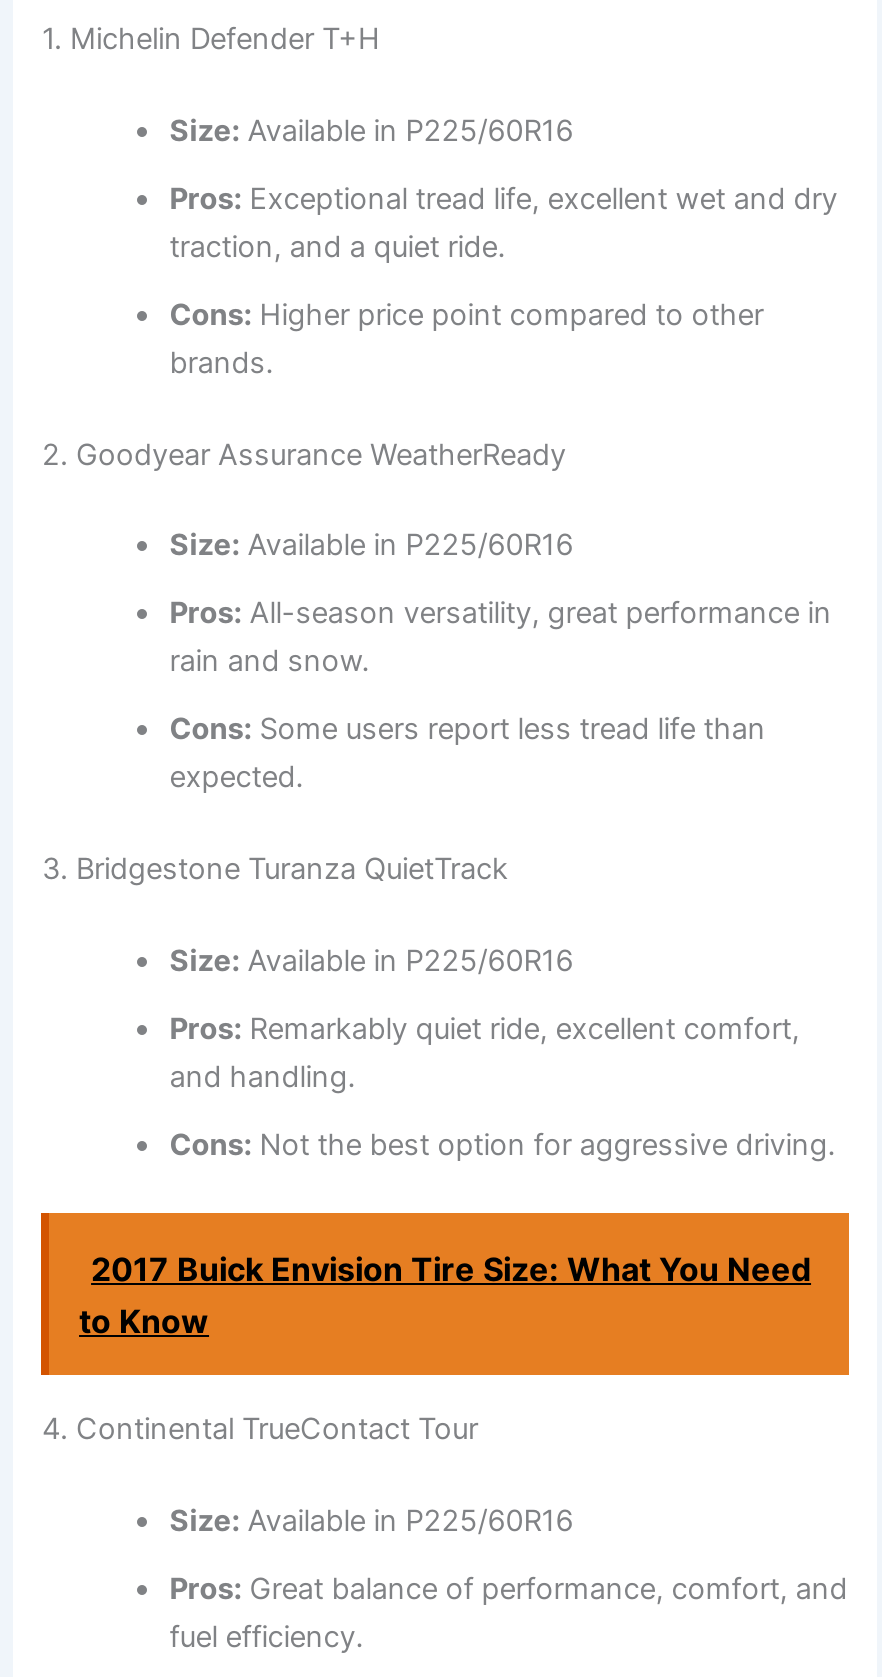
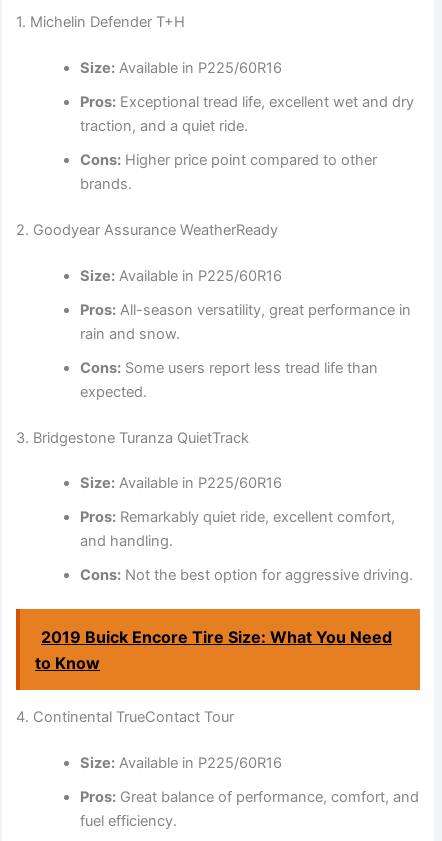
- 2017 Buick Envision Tire Size: What You Need
+ 2019 Buick Encore Tire Size: What You Need
